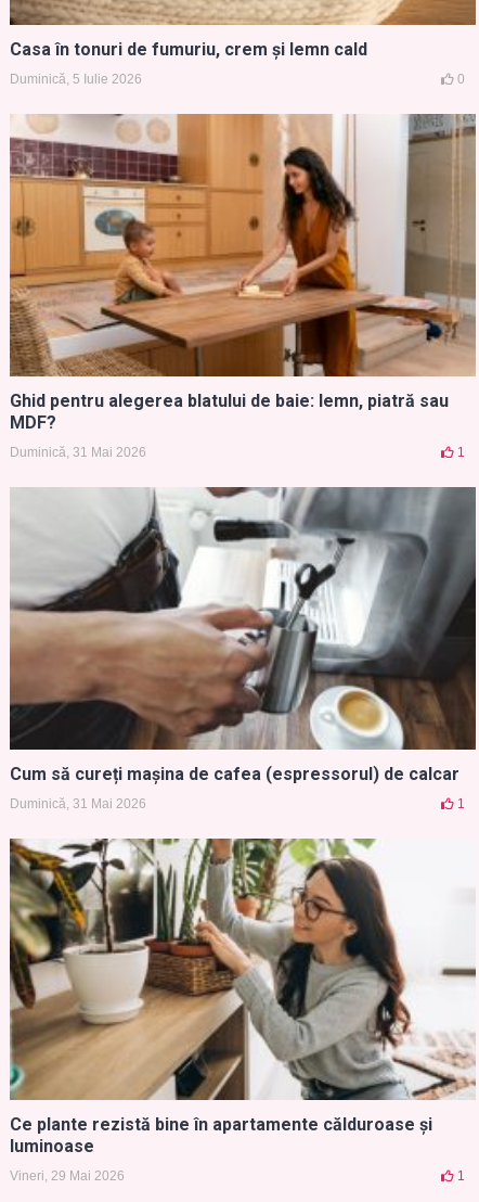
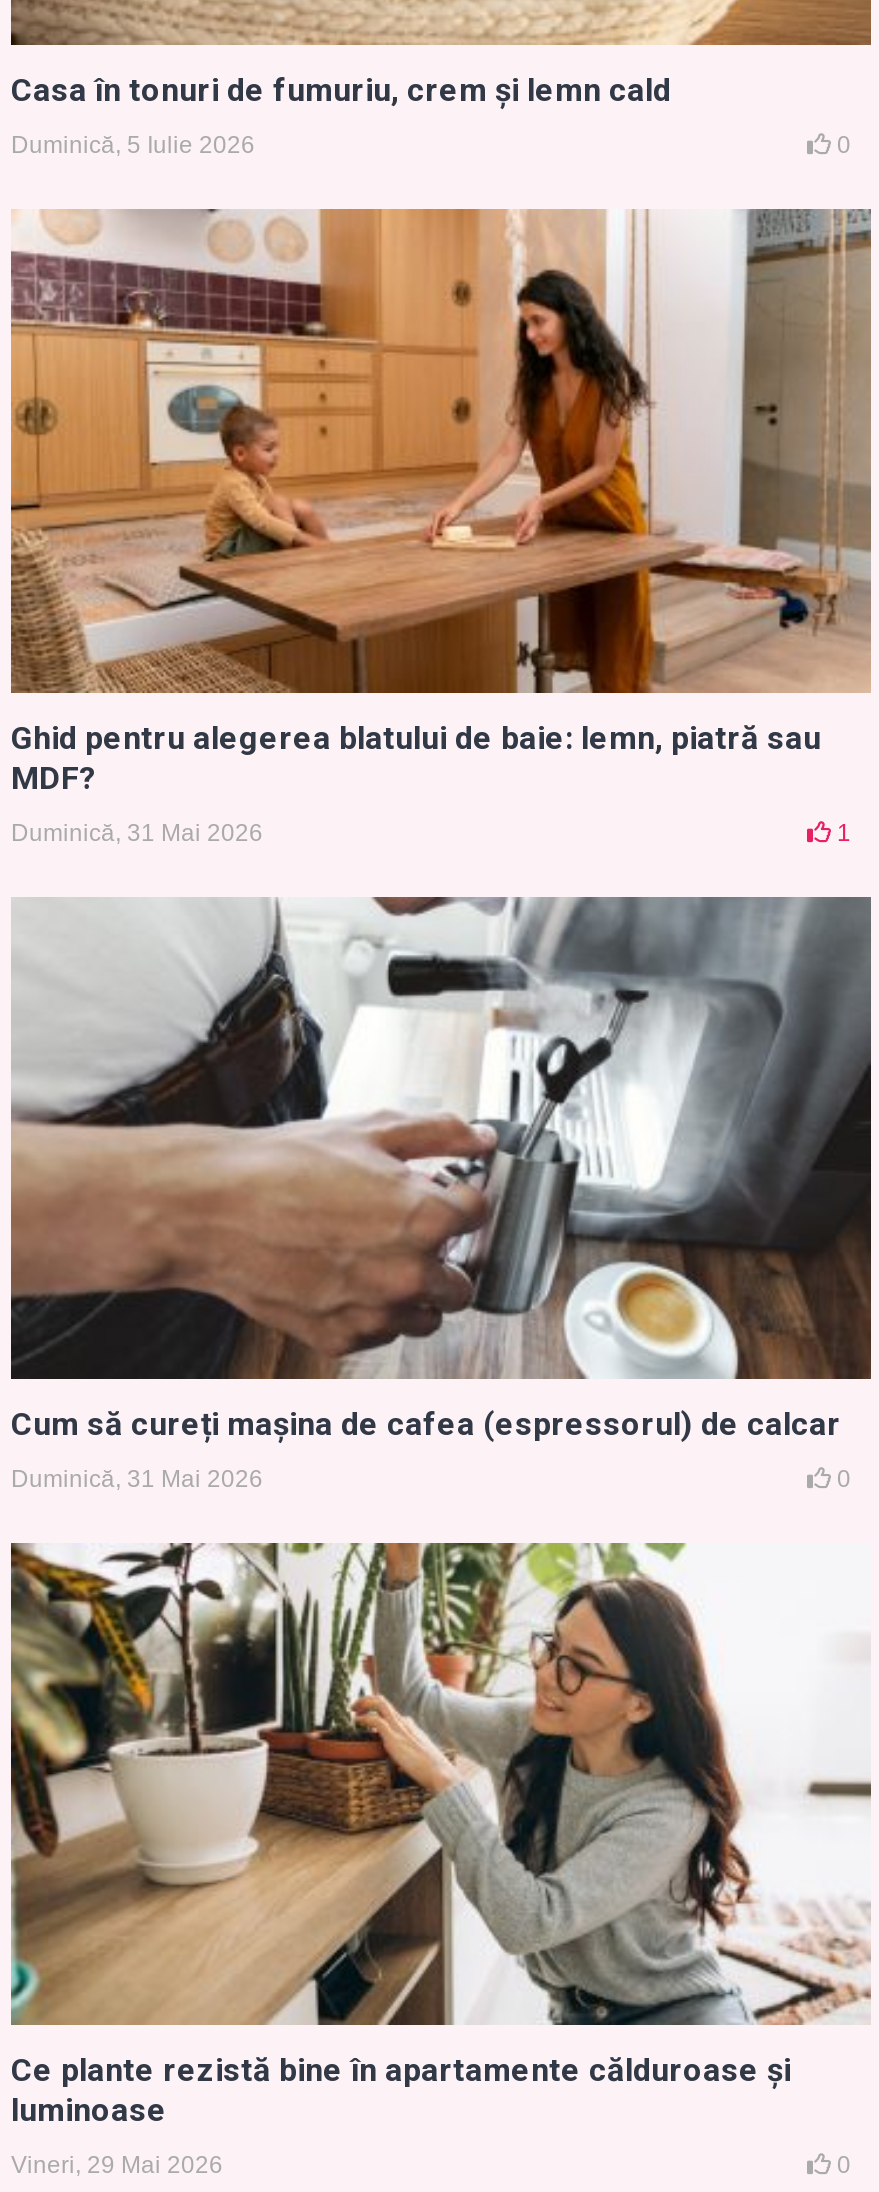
- 1
+ 0

- 1
+ 0
